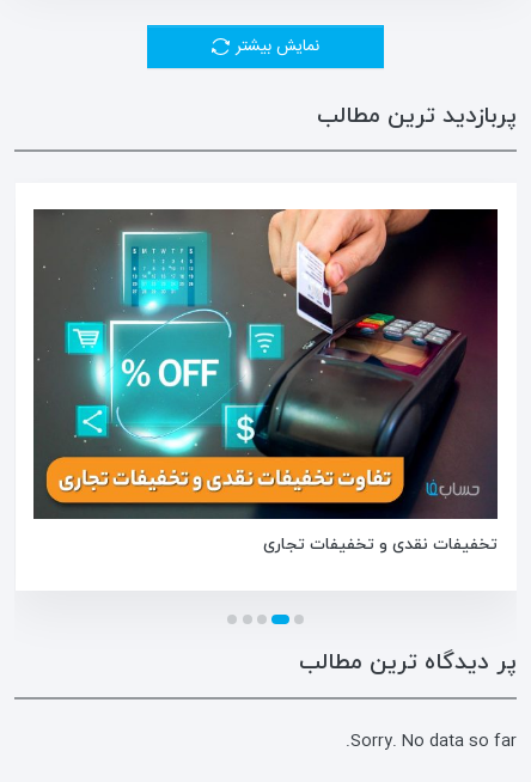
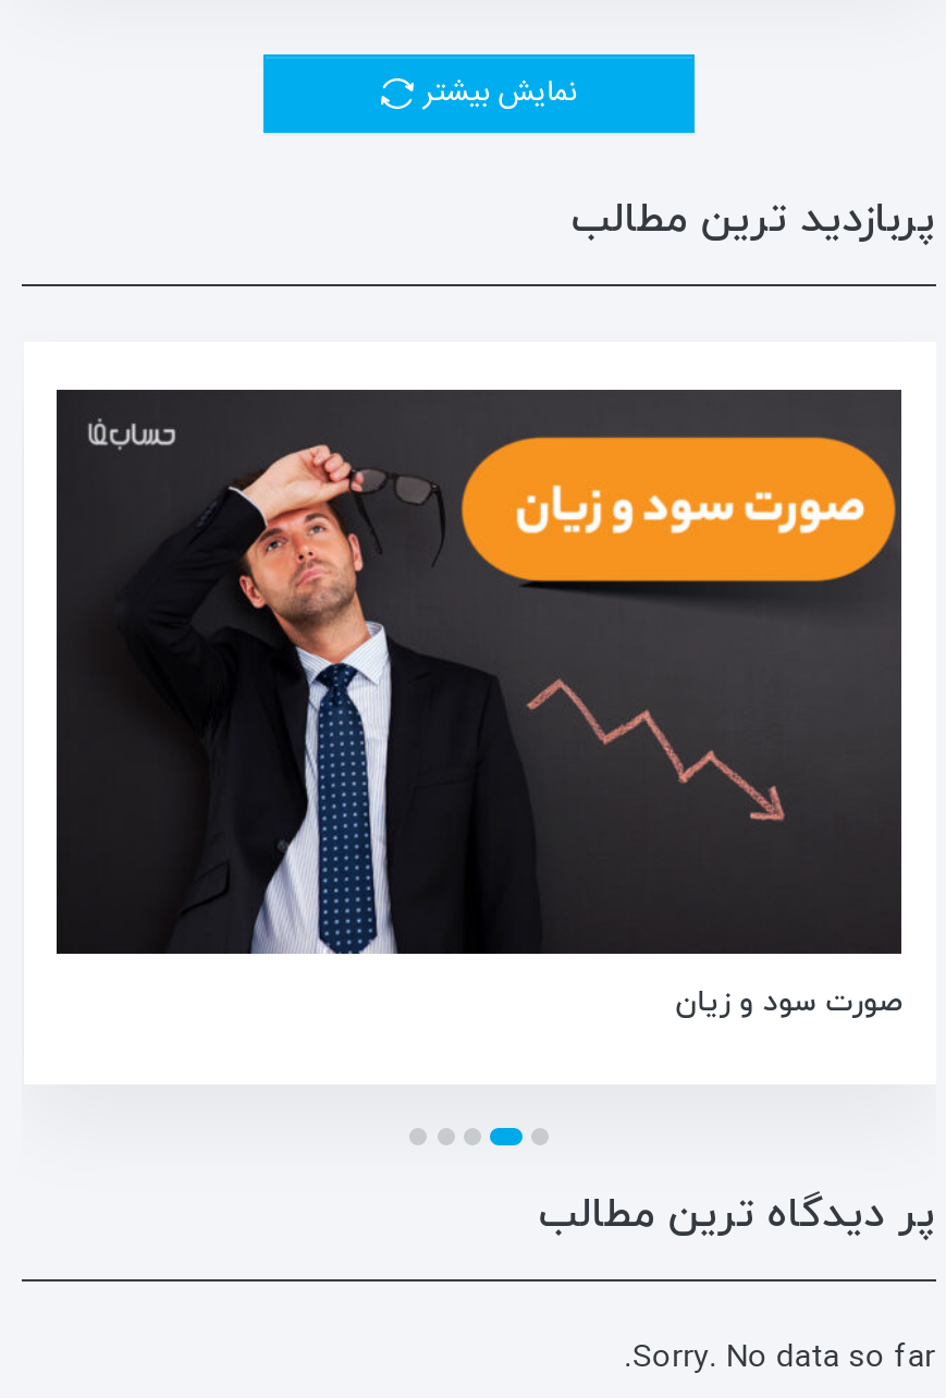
- [image]
- تخفیفات نقدی و تخفیفات تجاری
+ [image]
+ صورت سود و زیان
